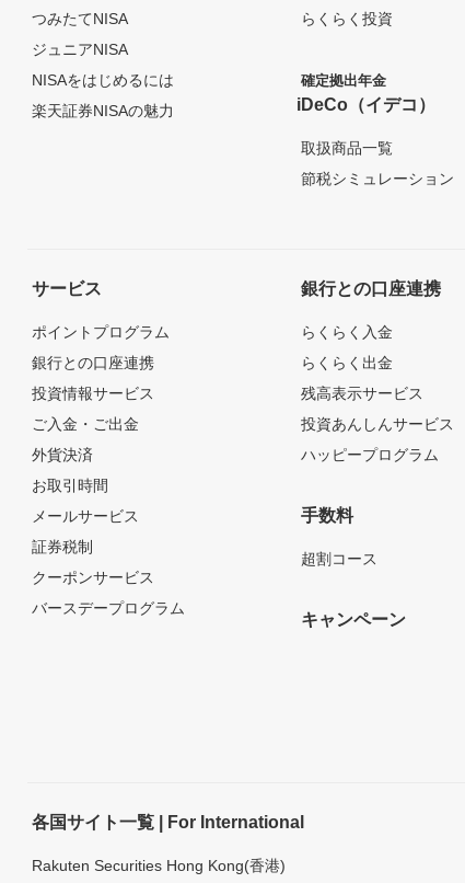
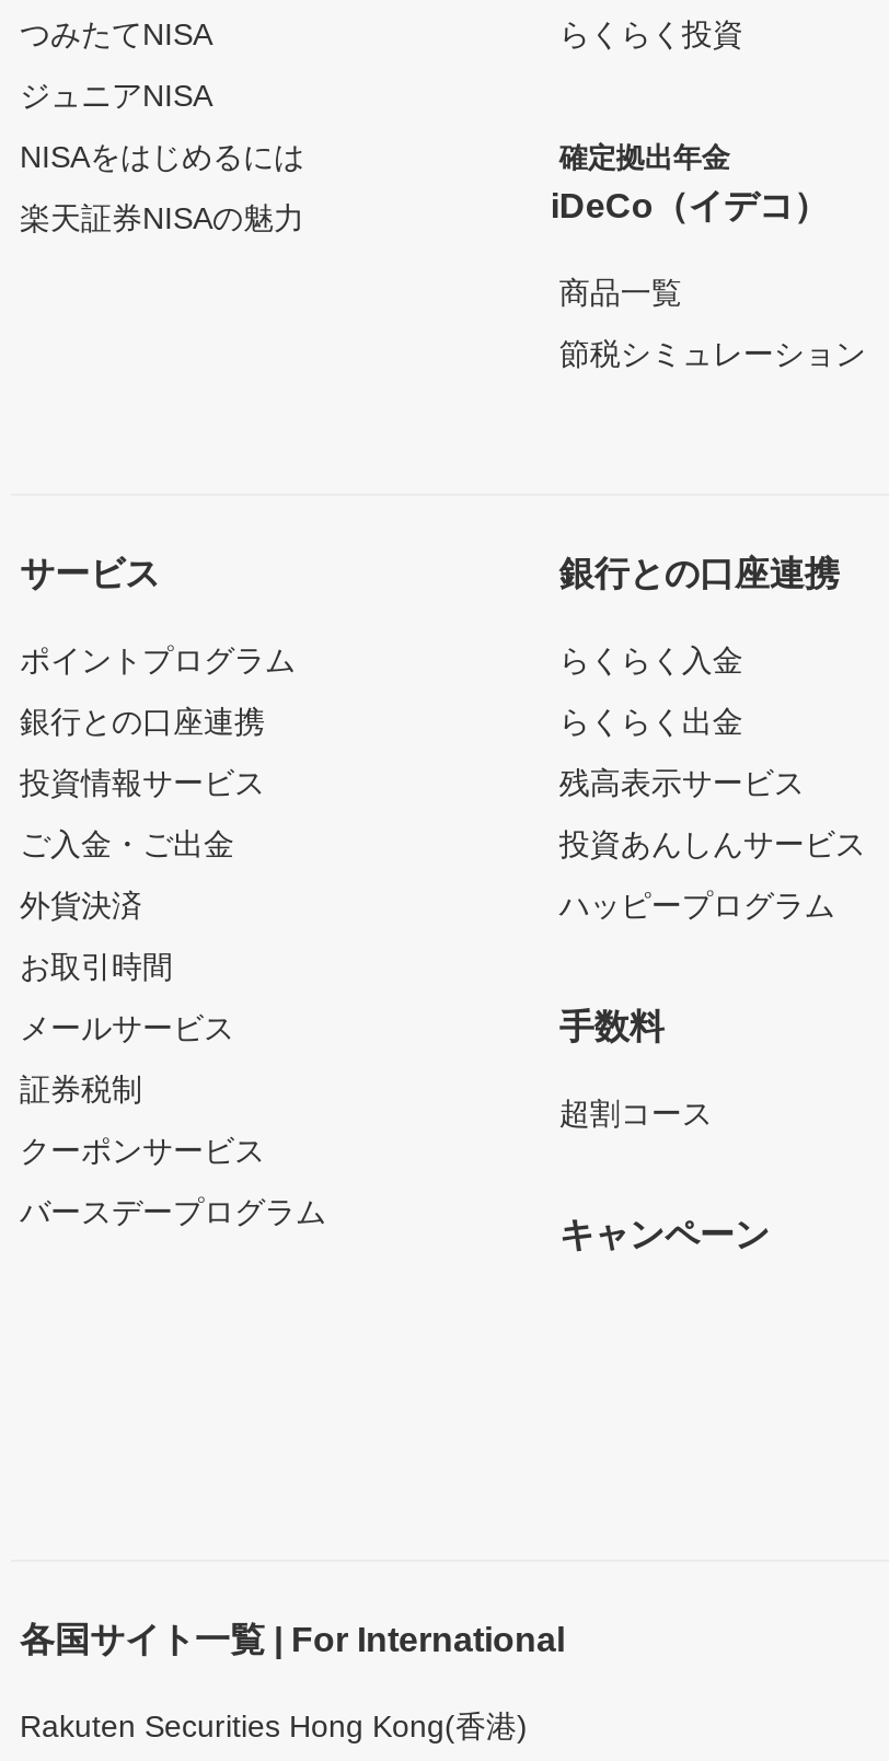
- 取扱商品一覧
+ 商品一覧
